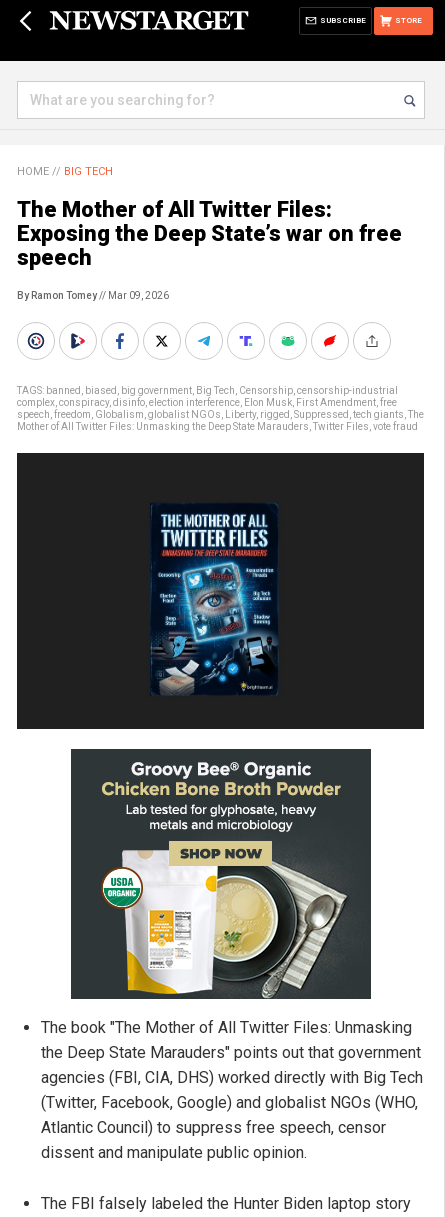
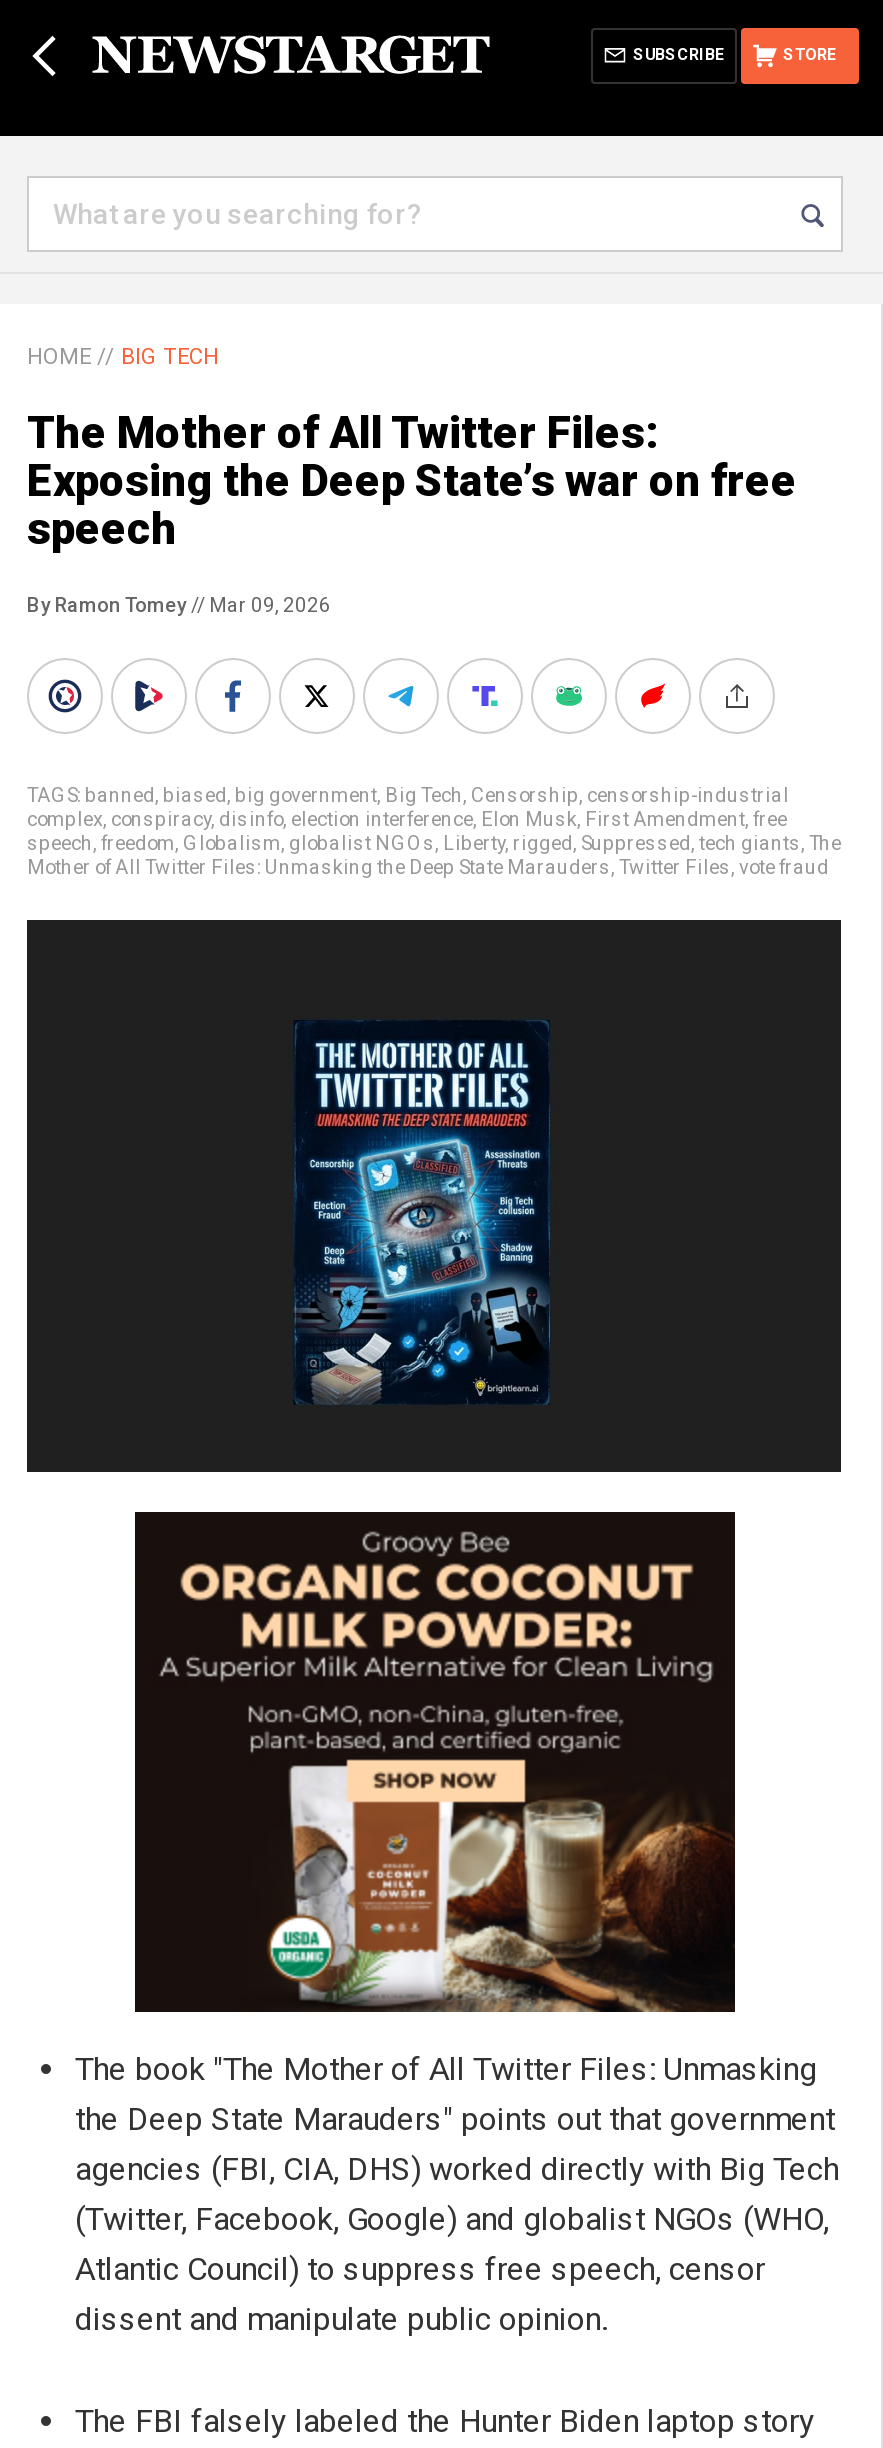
- [image]
+ [image]
